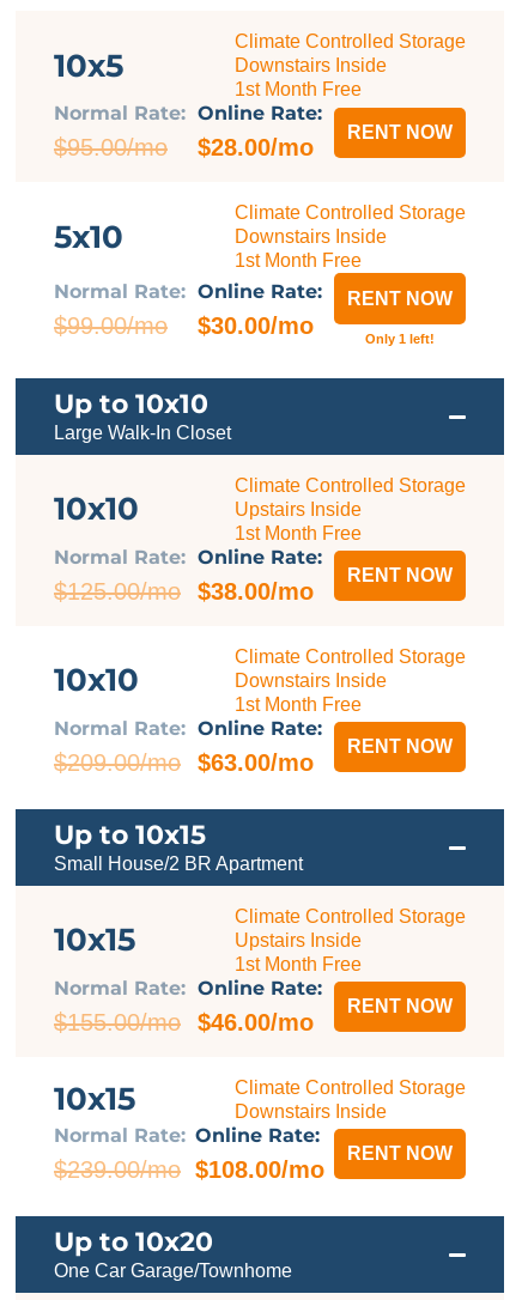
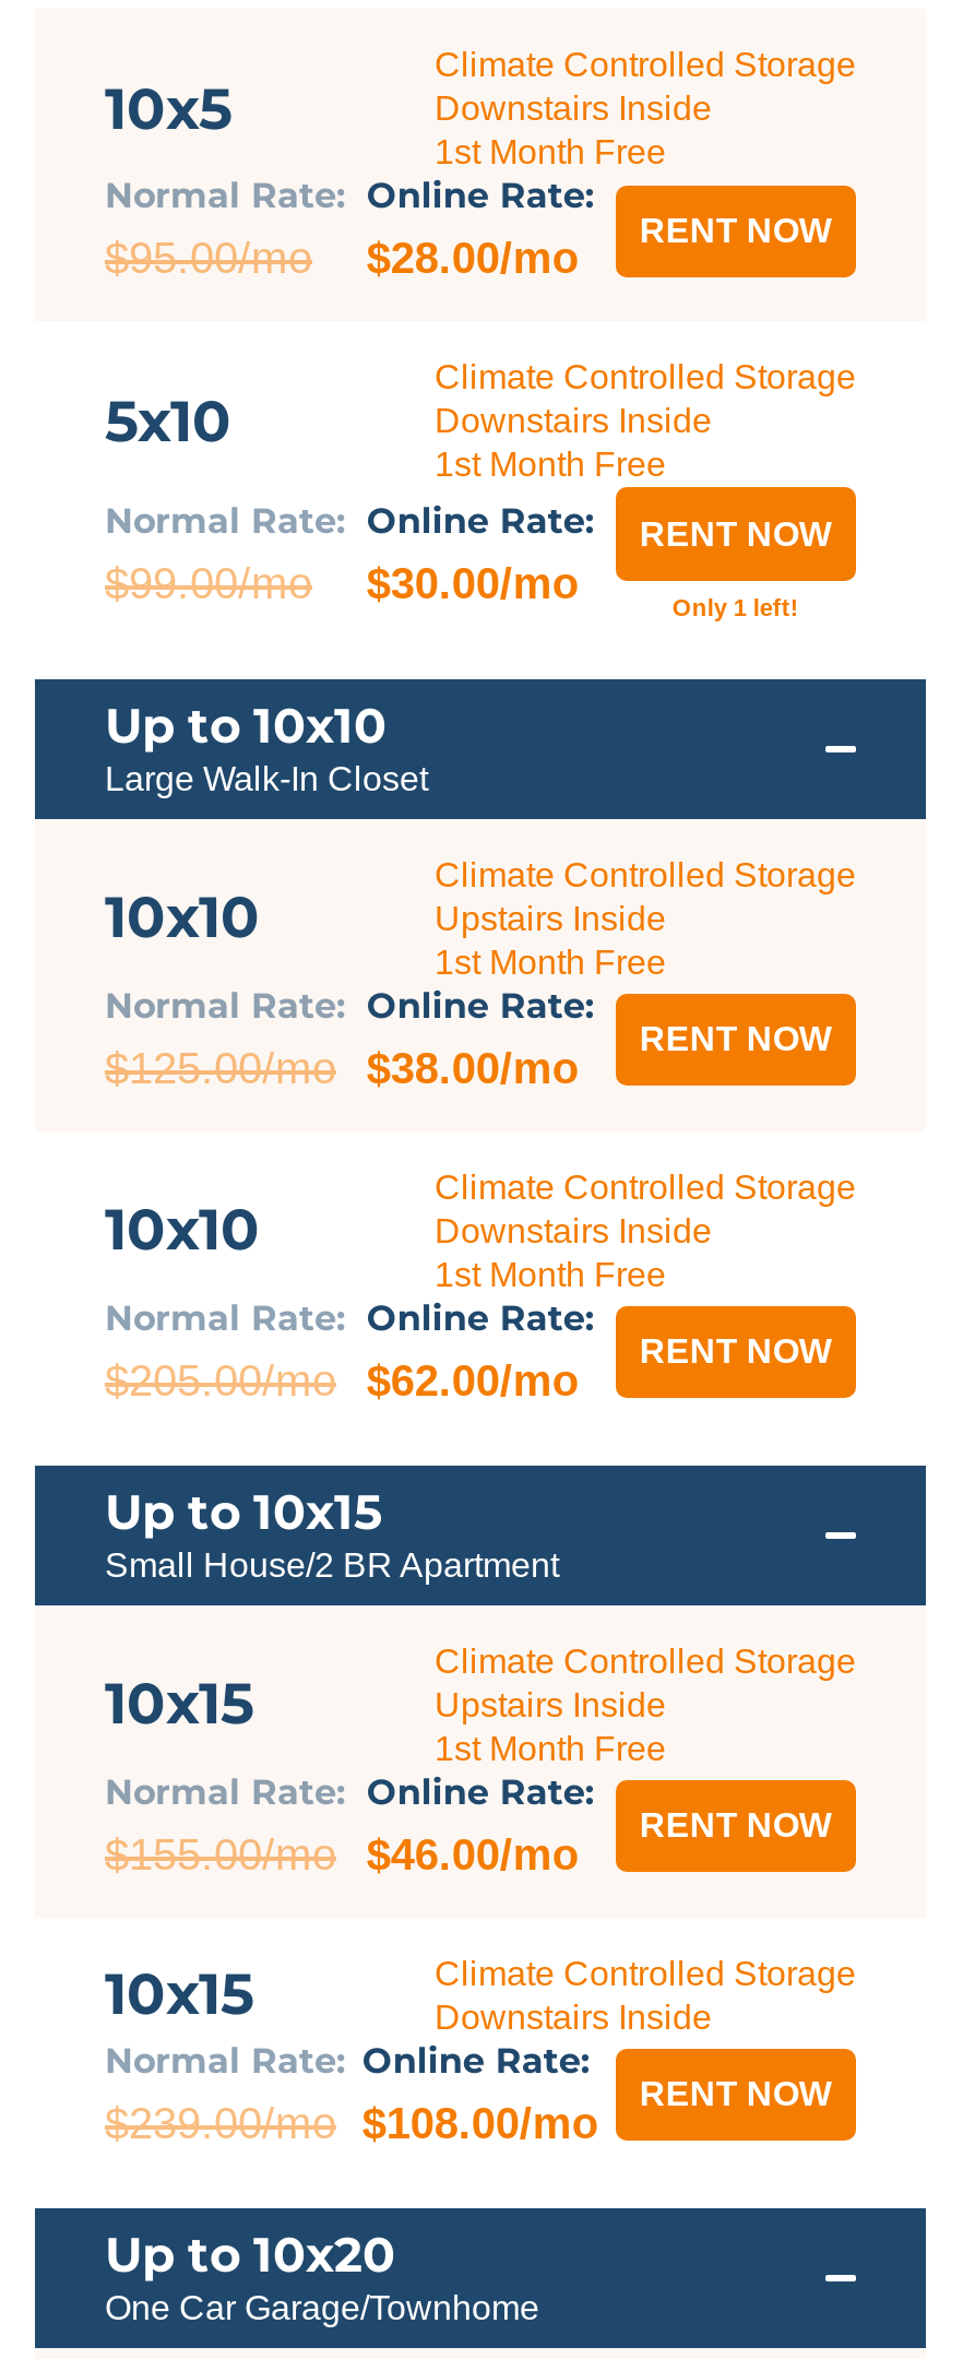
- $209.00/mo
+ $205.00/mo

- $63.00/mo
+ $62.00/mo
